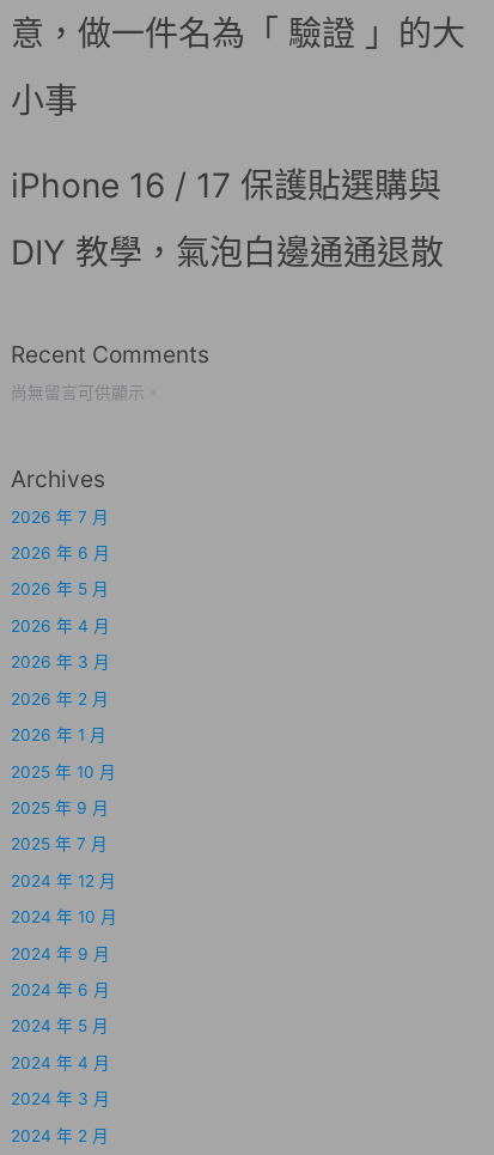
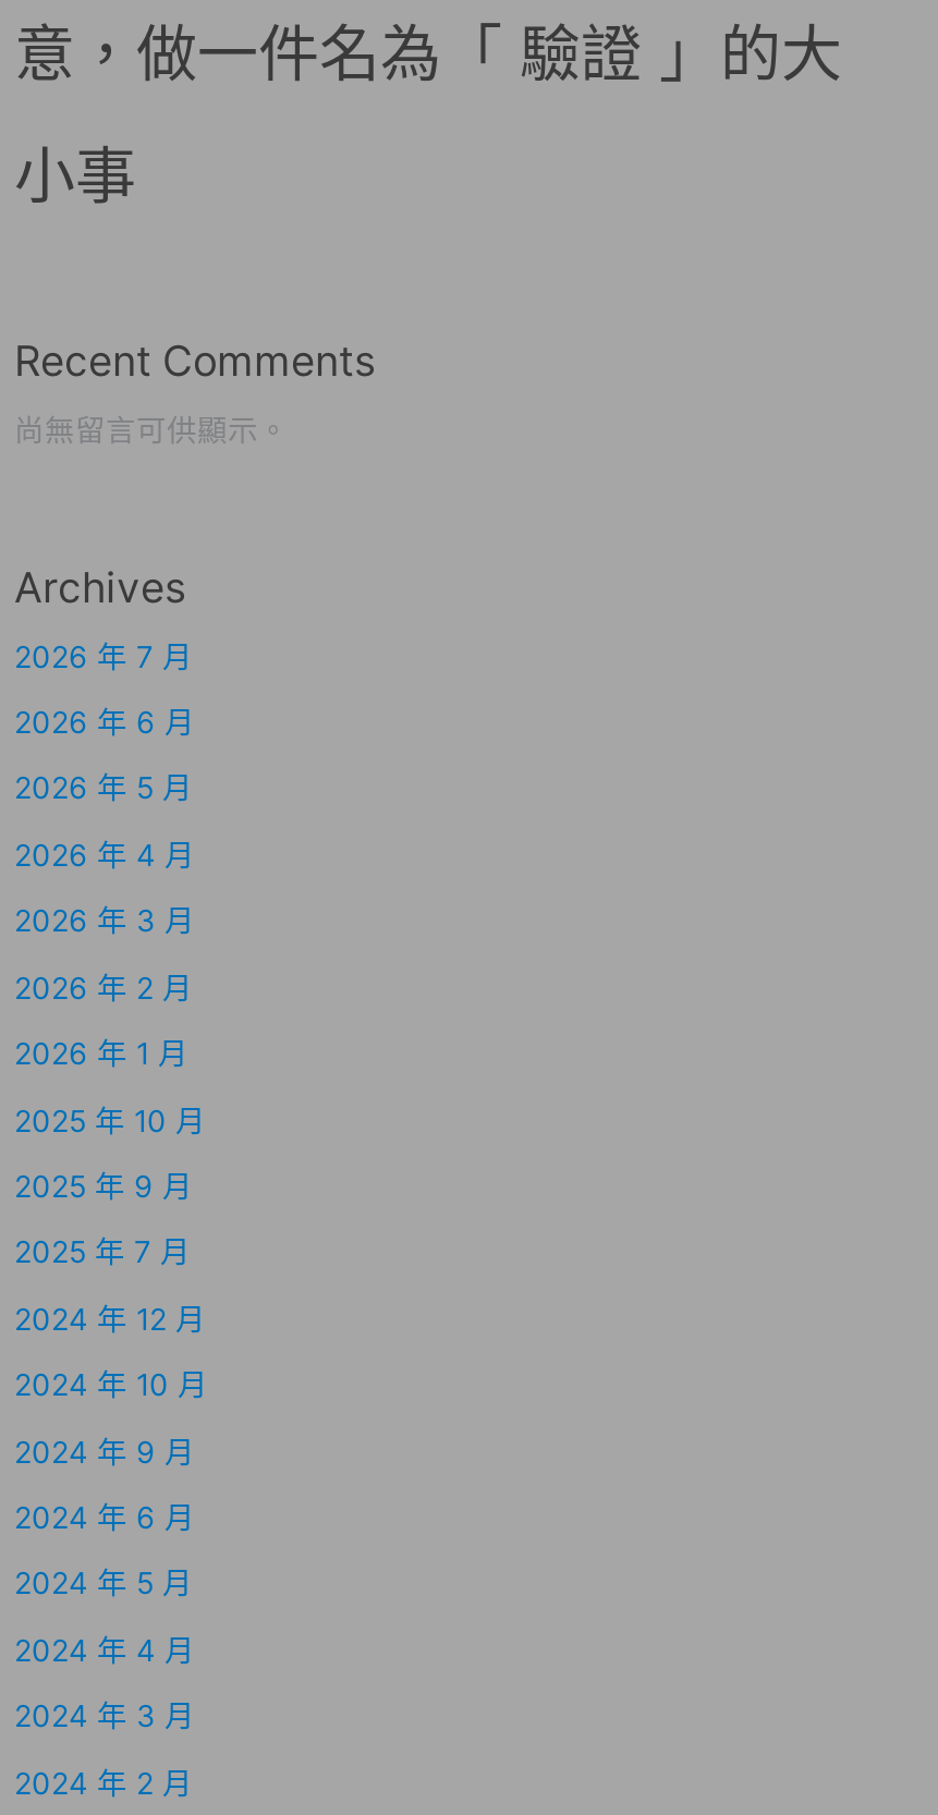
- iPhone 16 / 17 保護貼選購與
- DIY 教學，氣泡白邊通通退散
